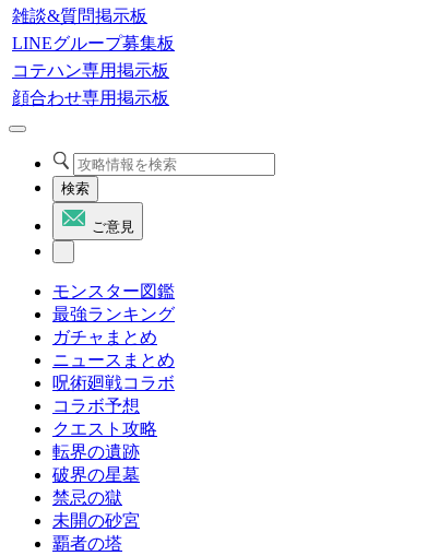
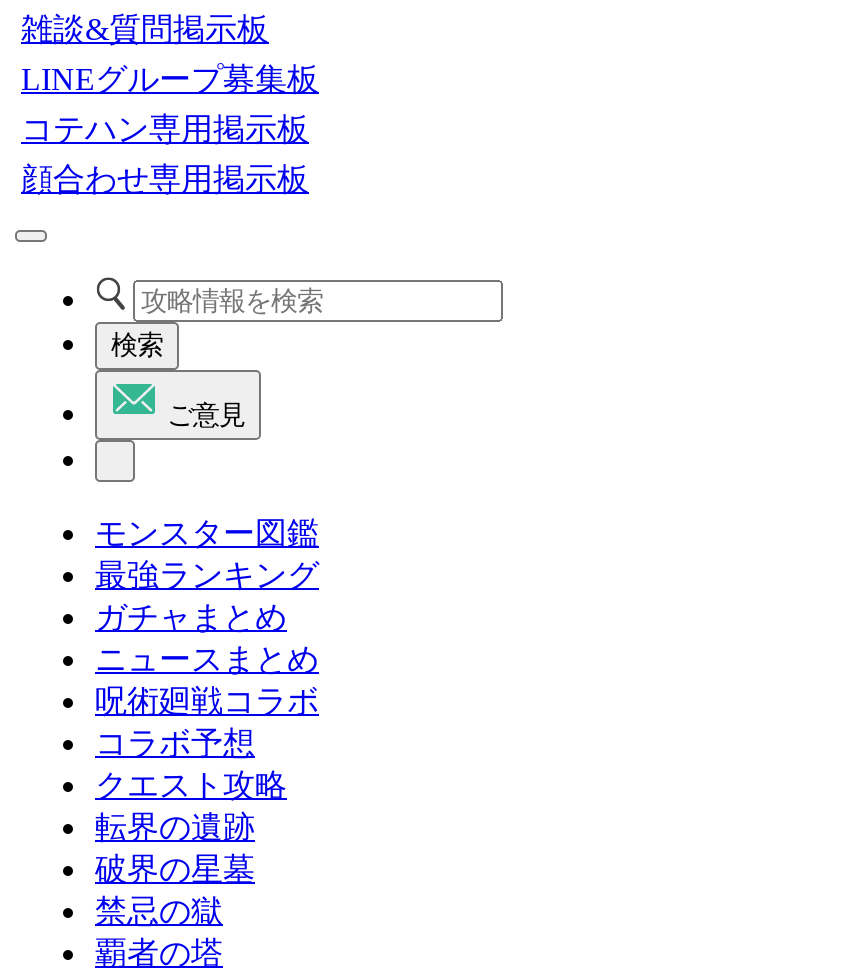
- 未開の砂宮
